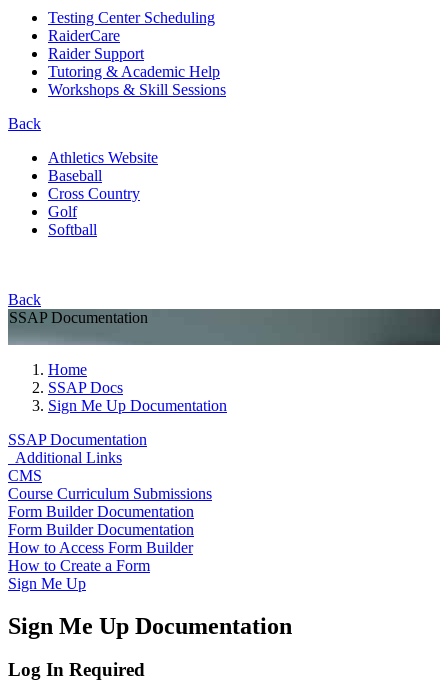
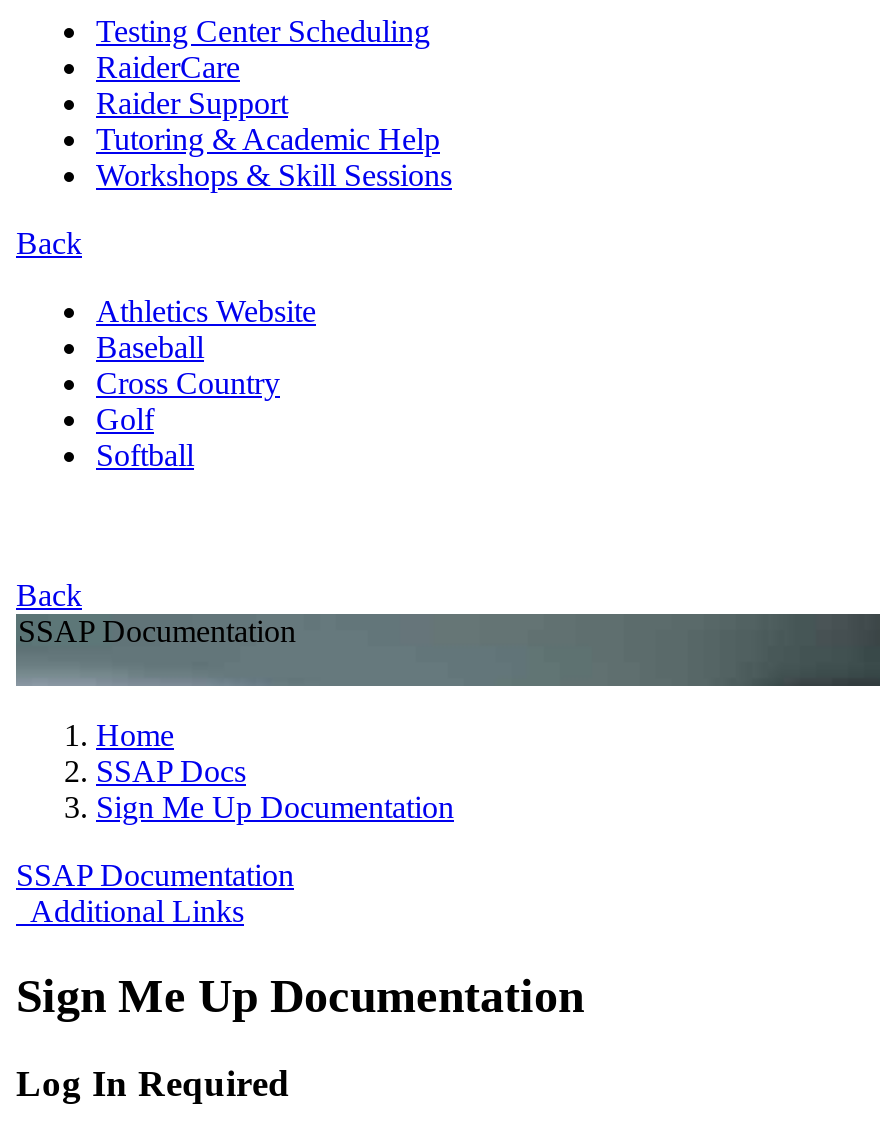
- CMS
- Course Curriculum Submissions
- Form Builder Documentation
- Form Builder Documentation
- How to Access Form Builder
- How to Create a Form
- Sign Me Up
